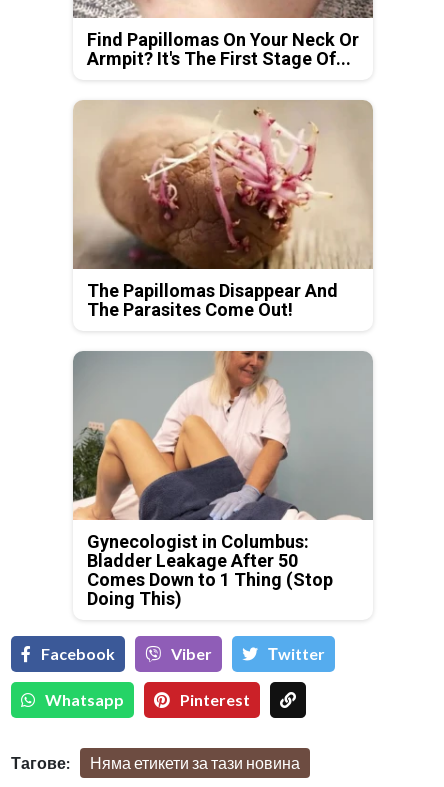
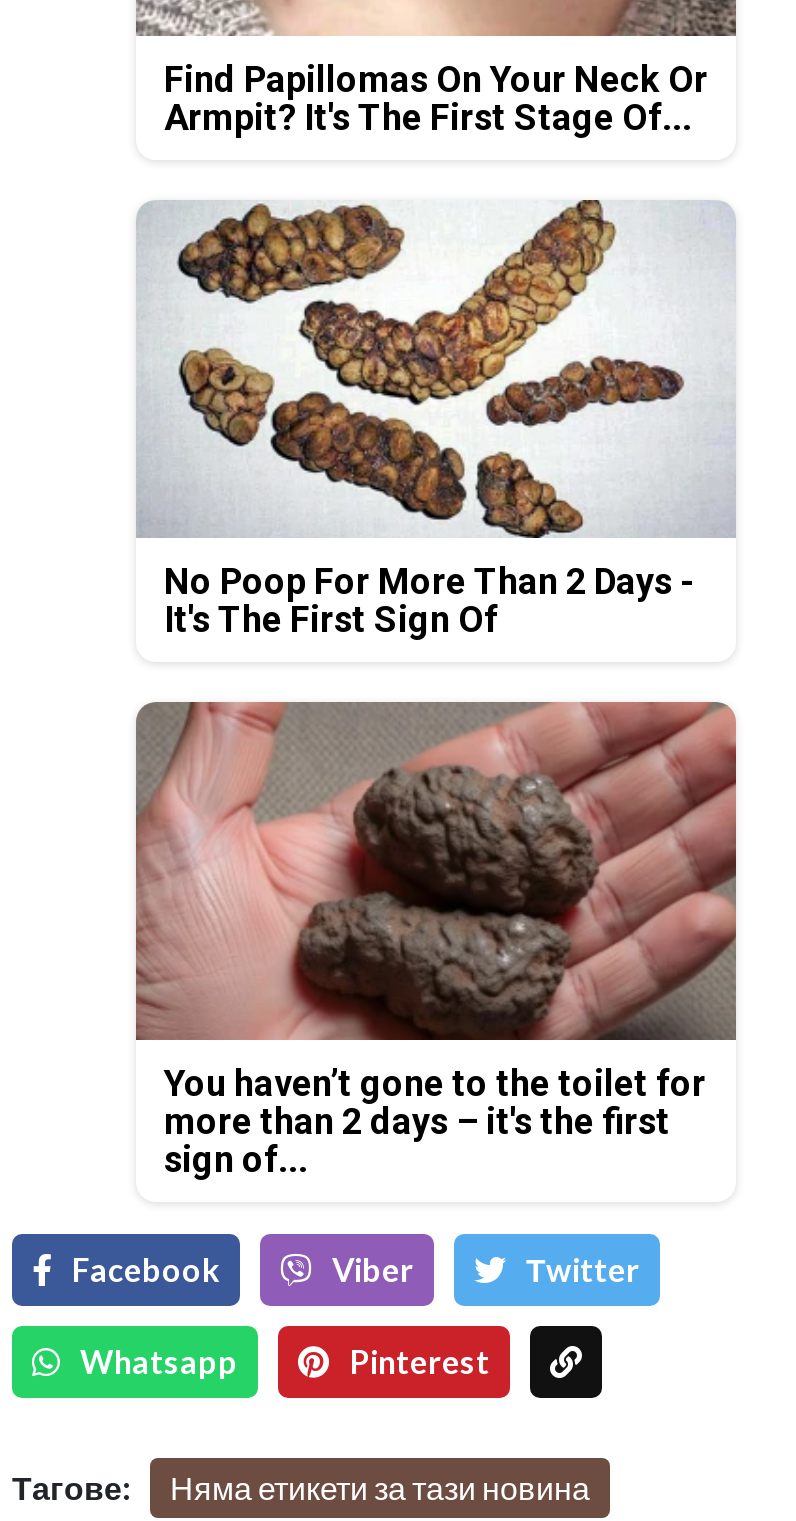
- [image]
- The Papillomas Disappear And
- The Parasites Come Out!
+ [image]
+ No Poop For More Than 2 Days -
+ It's The First Sign Of

- [image]
- Gynecologist in Columbus:
- Bladder Leakage After 50
- Comes Down to 1 Thing (Stop
- Doing This)
+ [image]
+ You haven’t gone to the toilet for
+ more than 2 days – it's the first
+ sign of...
